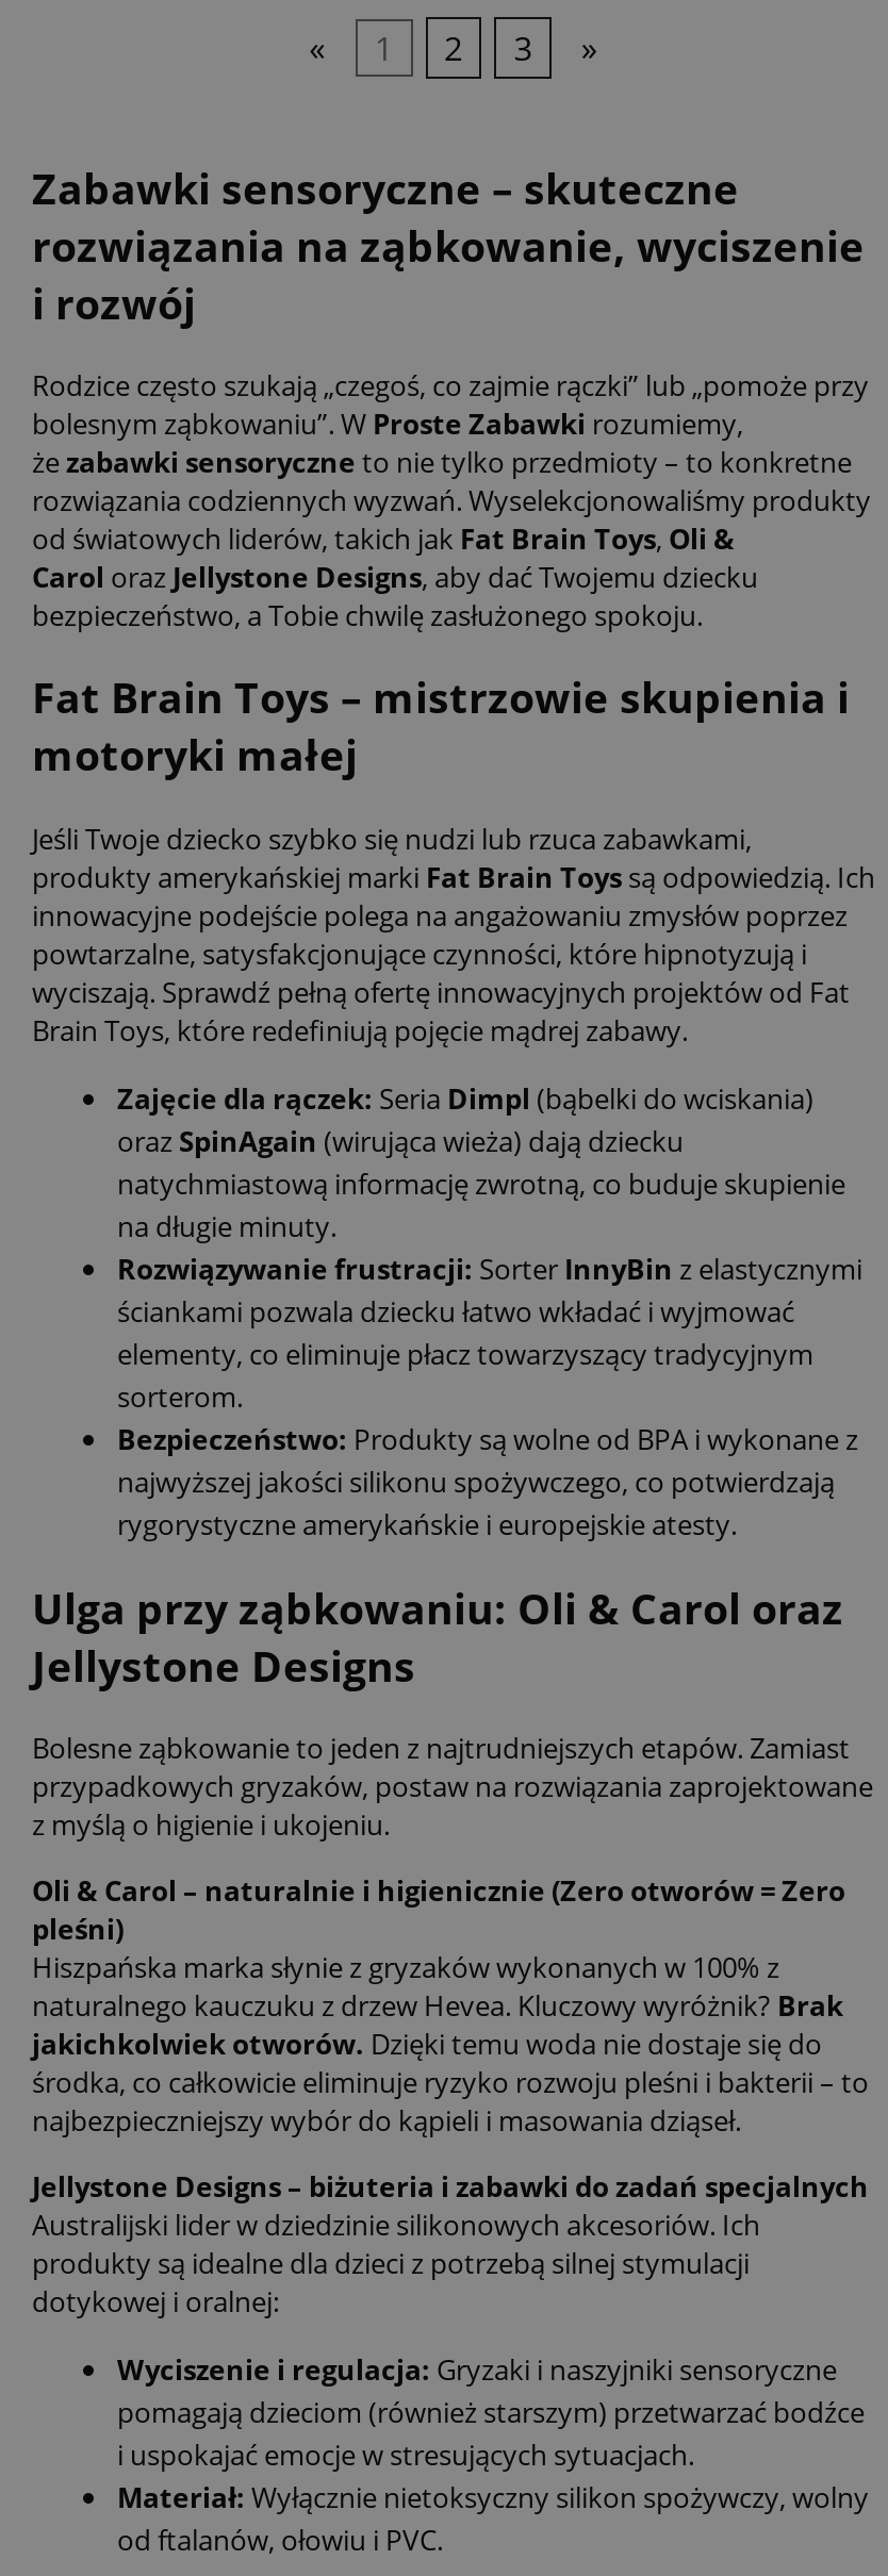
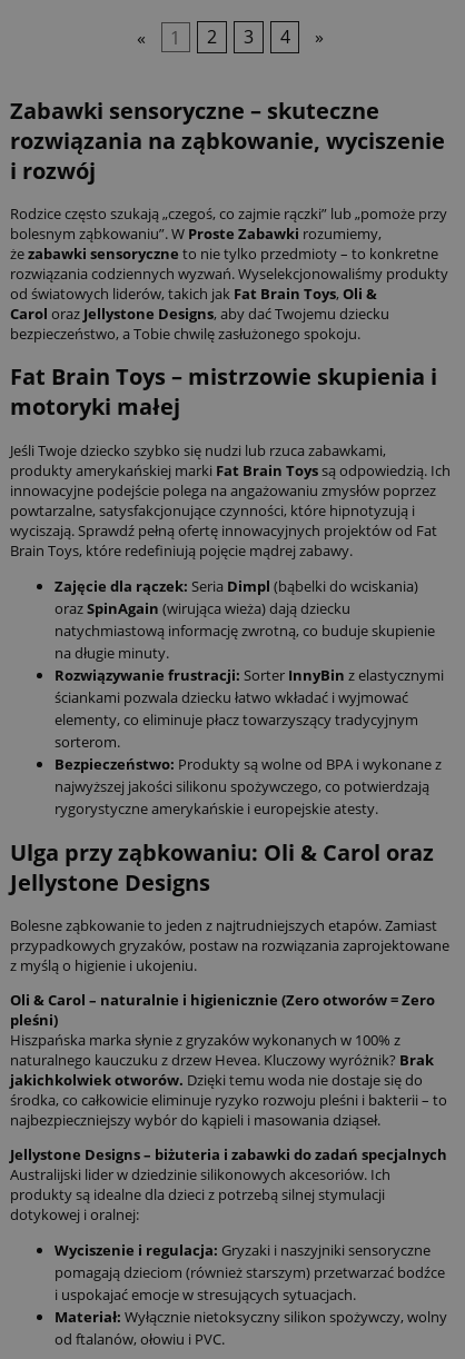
+ 4
